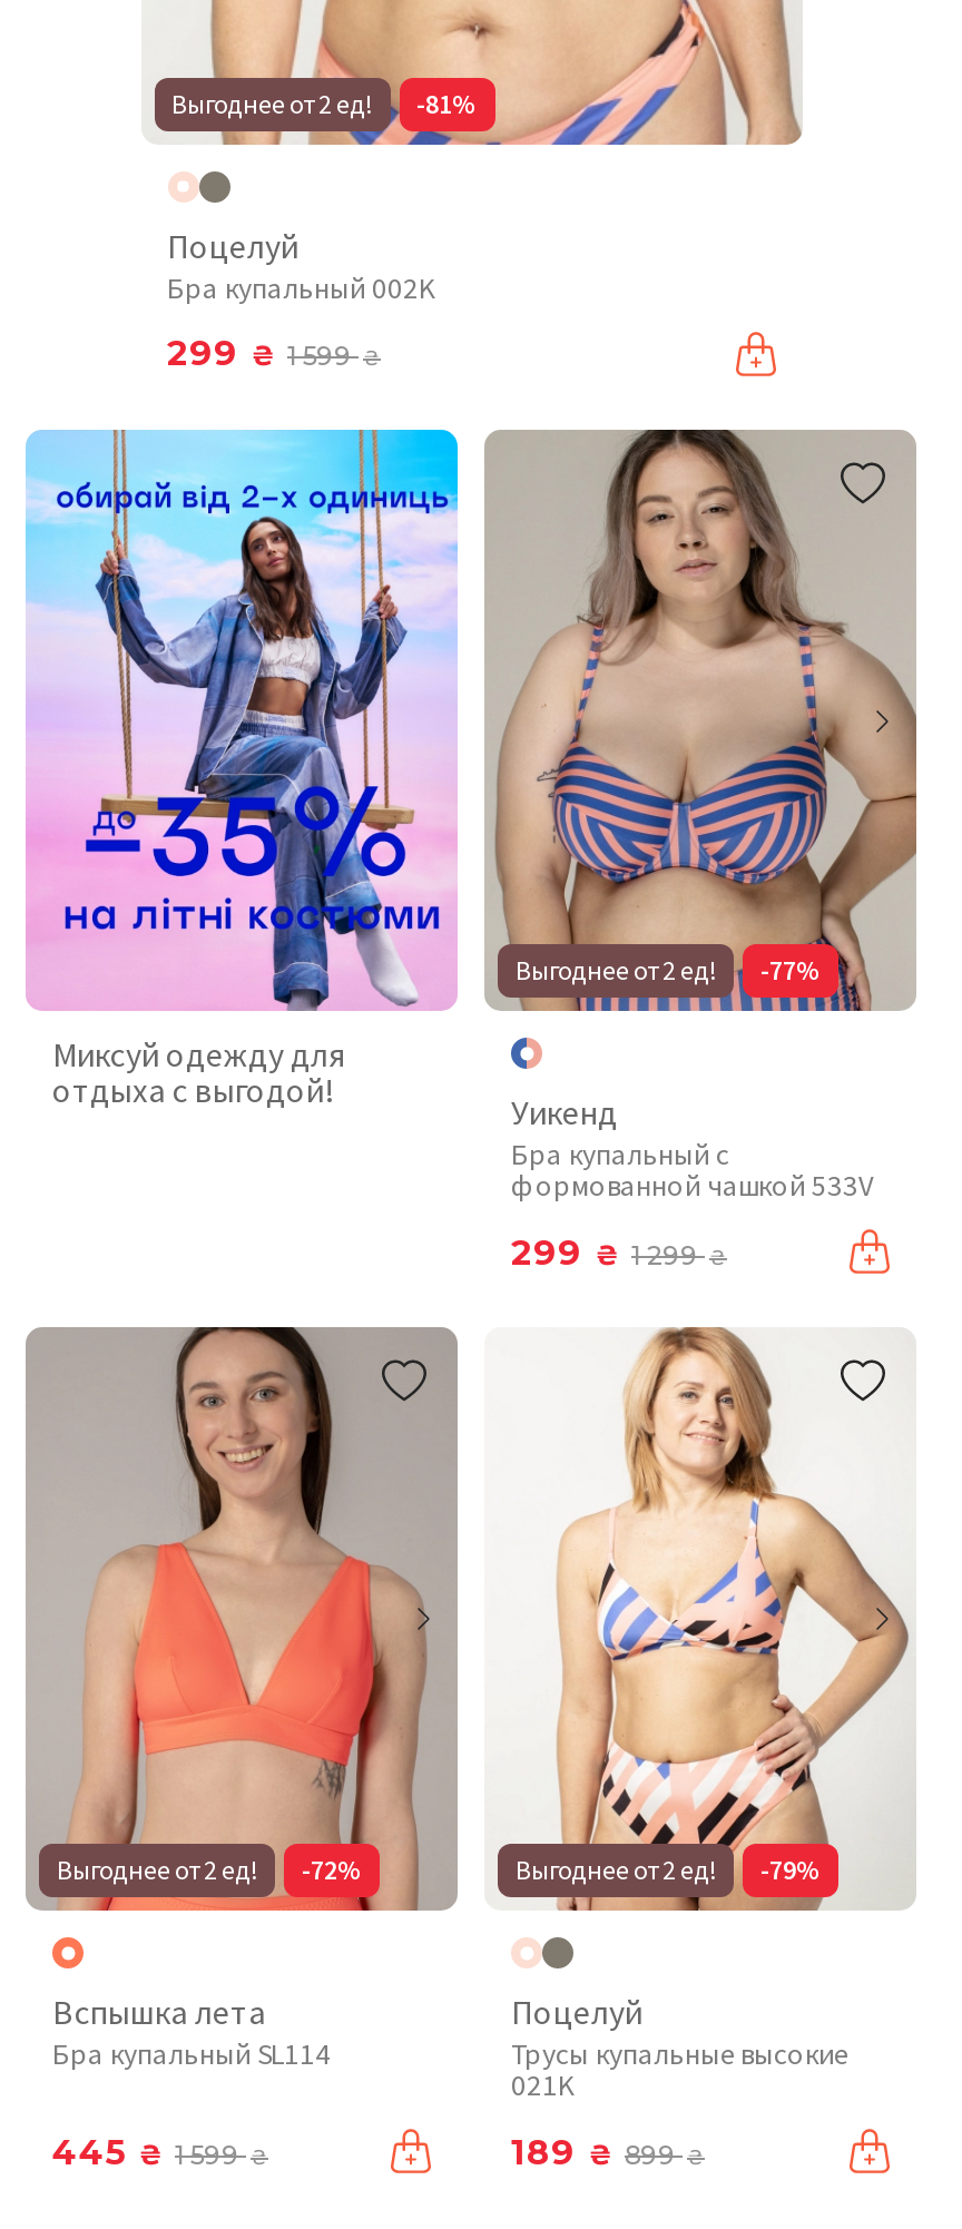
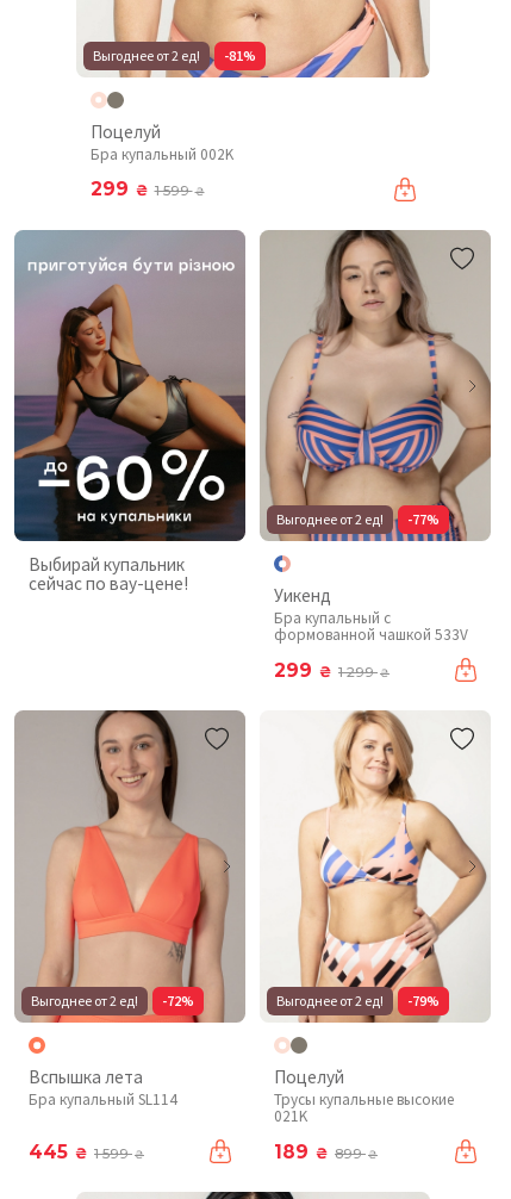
- [image]
- Миксуй одежду для
- отдыха с выгодой!
+ [image]
+ Выбирай купальник
+ сейчас по вау-цене!
